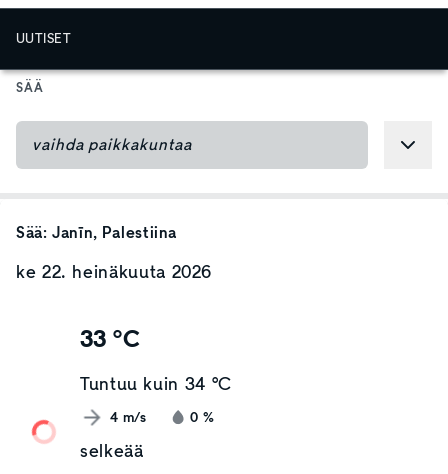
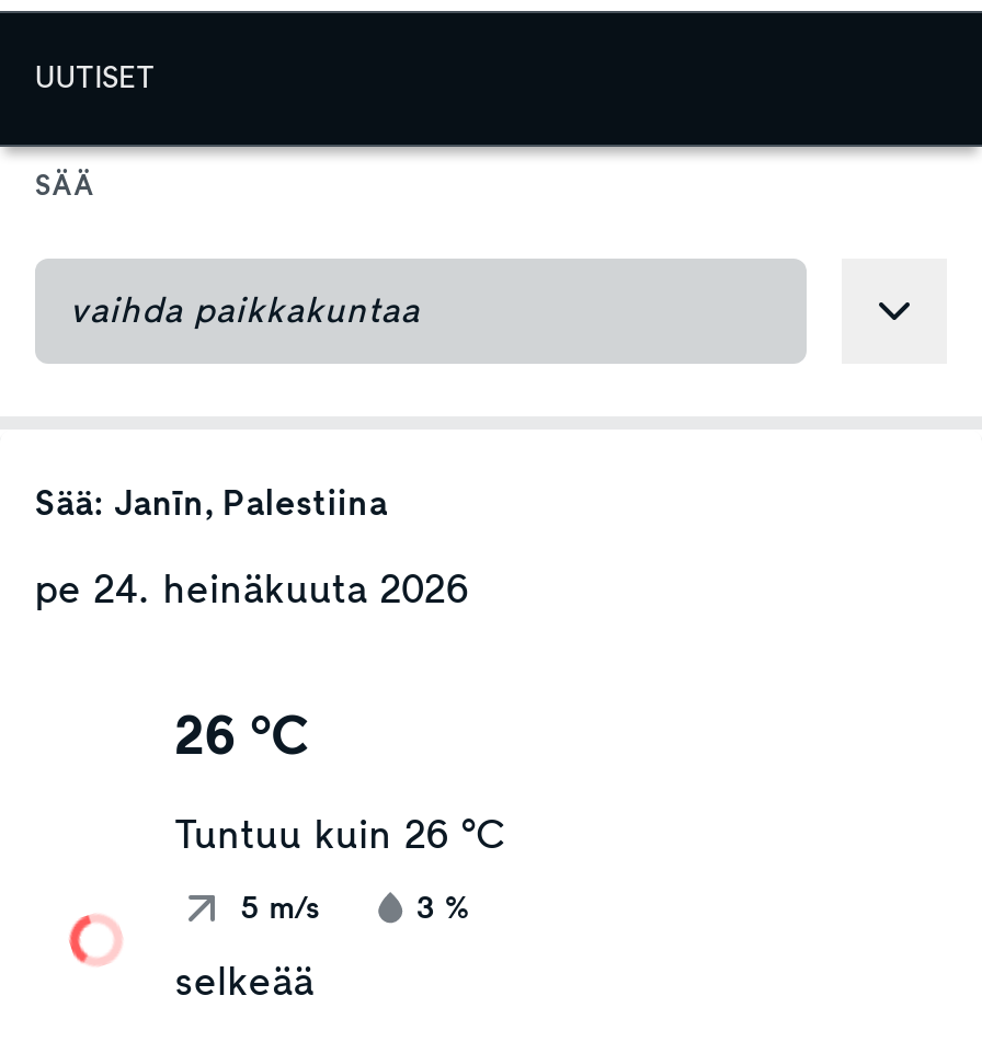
- ke 22. heinäkuuta 2026
+ pe 24. heinäkuuta 2026

- 33 °C
+ 26 °C

- Tuntuu kuin 34 °C
+ Tuntuu kuin 26 °C

- 4 m/s
+ 5 m/s

- 0%
+ 3%
